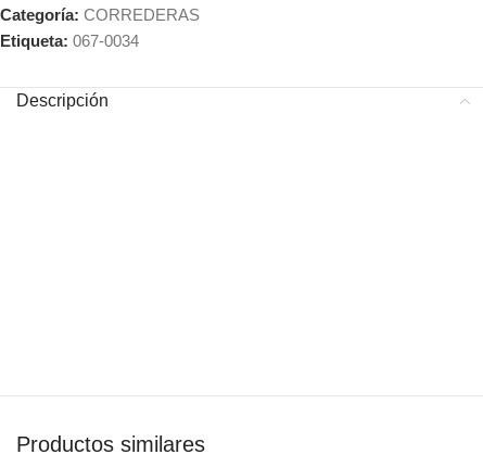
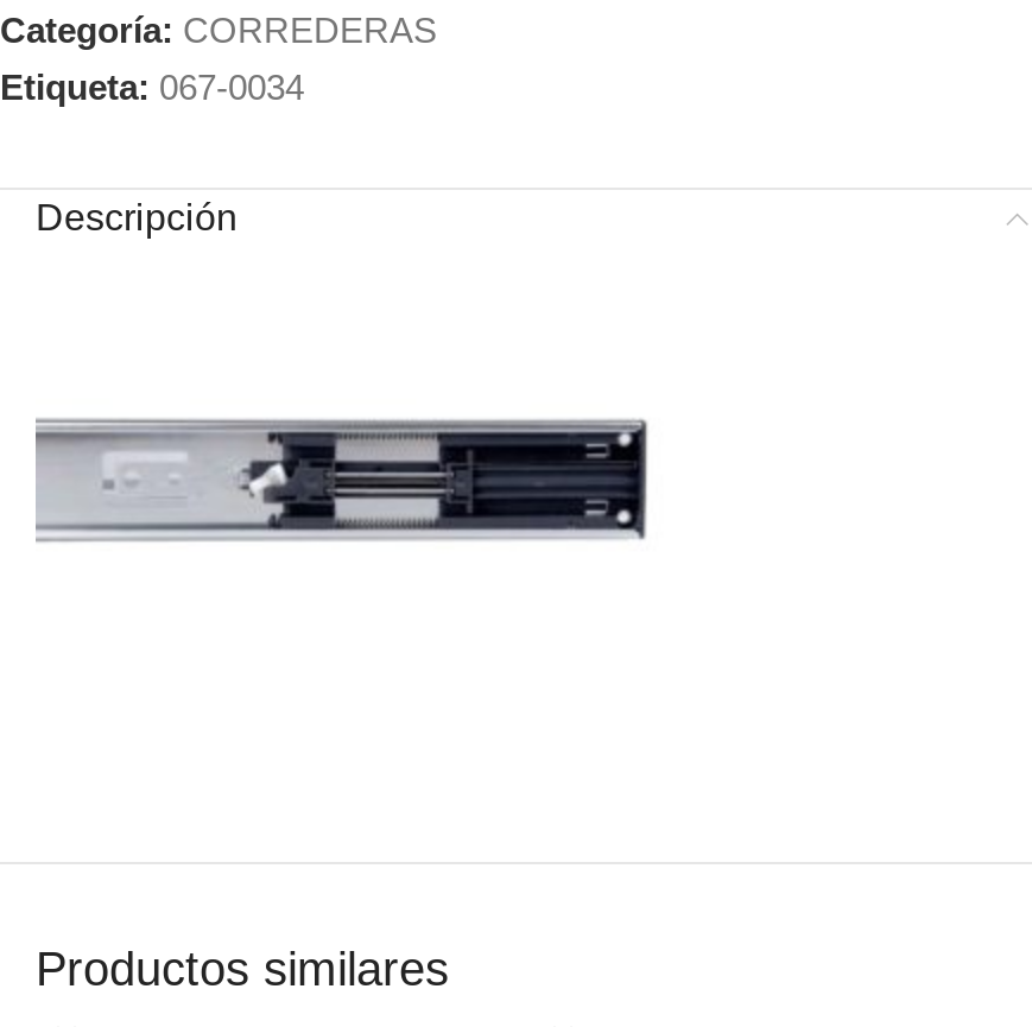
+ [image]
